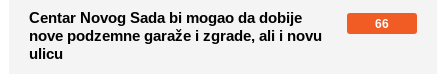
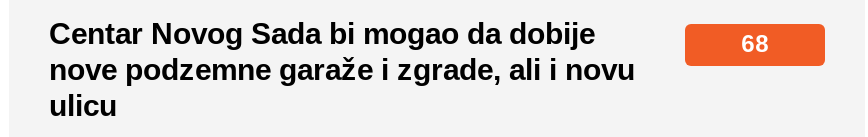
- 66
+ 68
